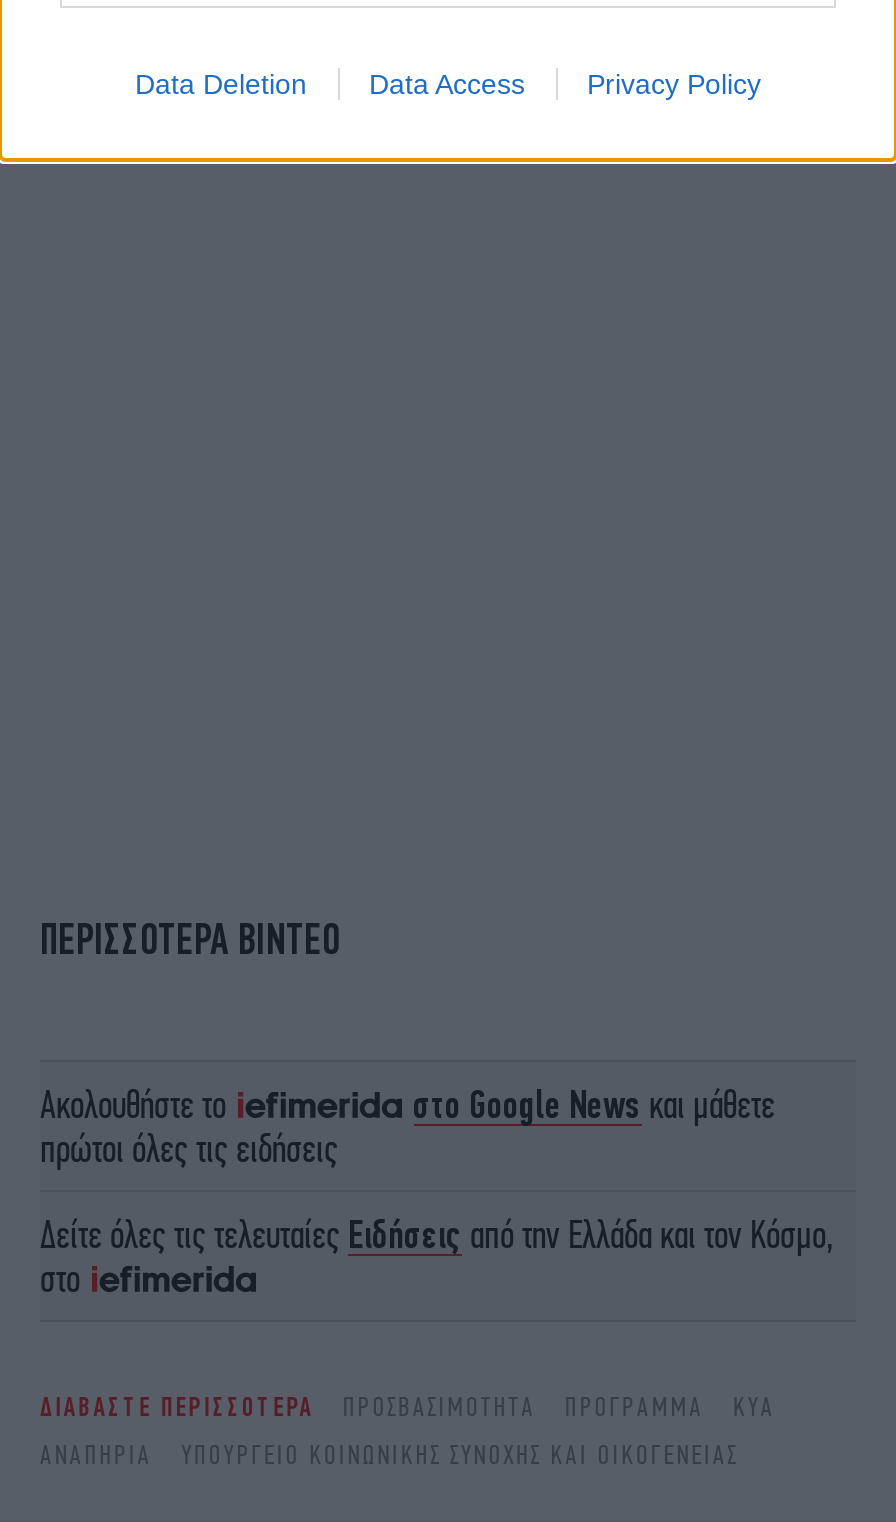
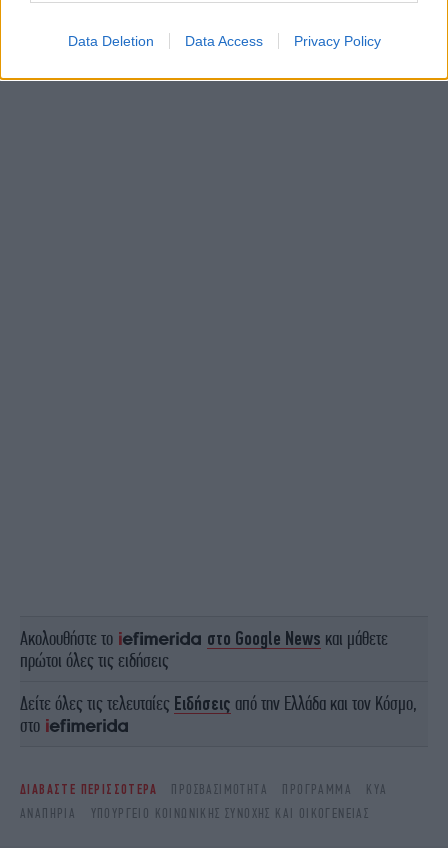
- ΠΕΡΙΣΣΟΤΕΡΑ ΒΙΝΤΕΟ
